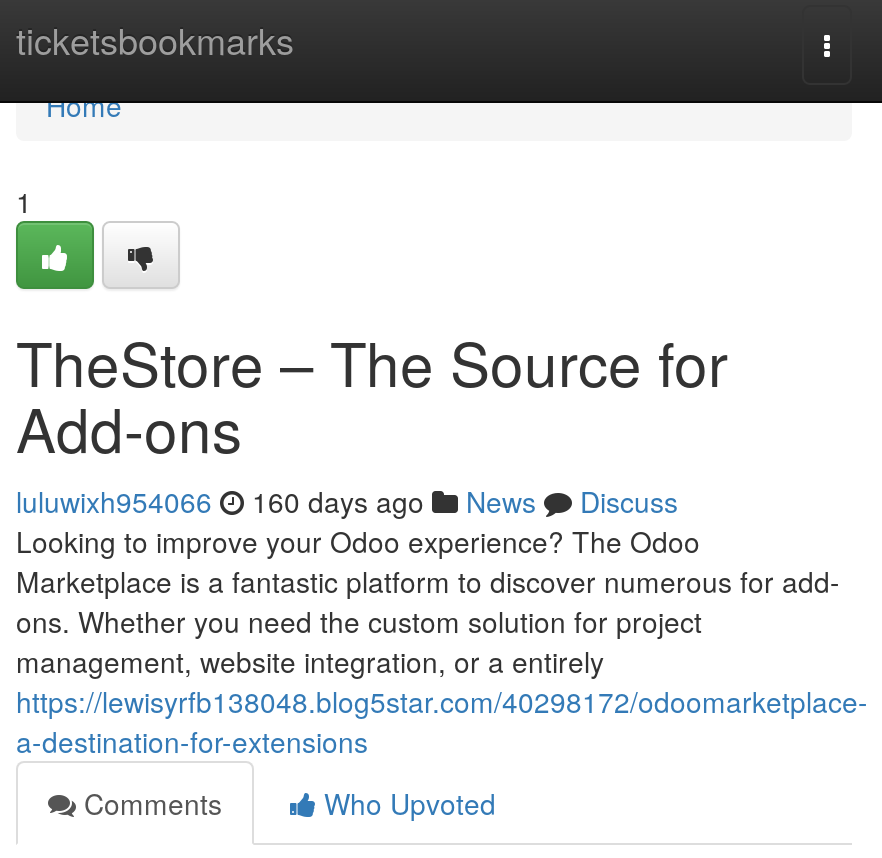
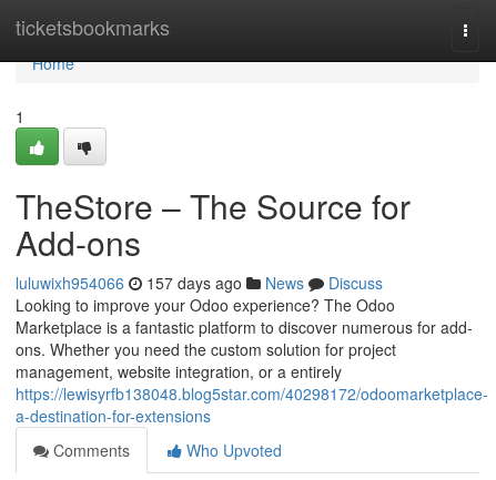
- luluwixh954066 160 days ago News Discuss
+ luluwixh954066 157 days ago News Discuss
